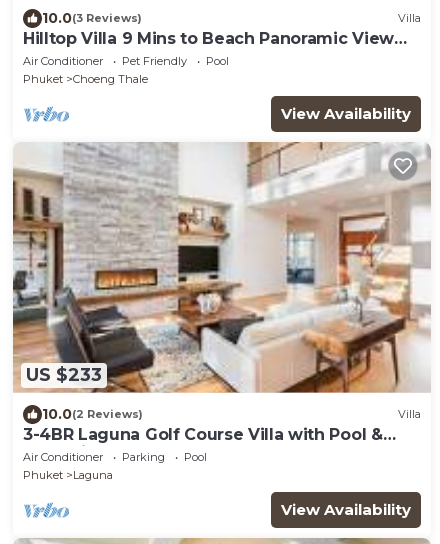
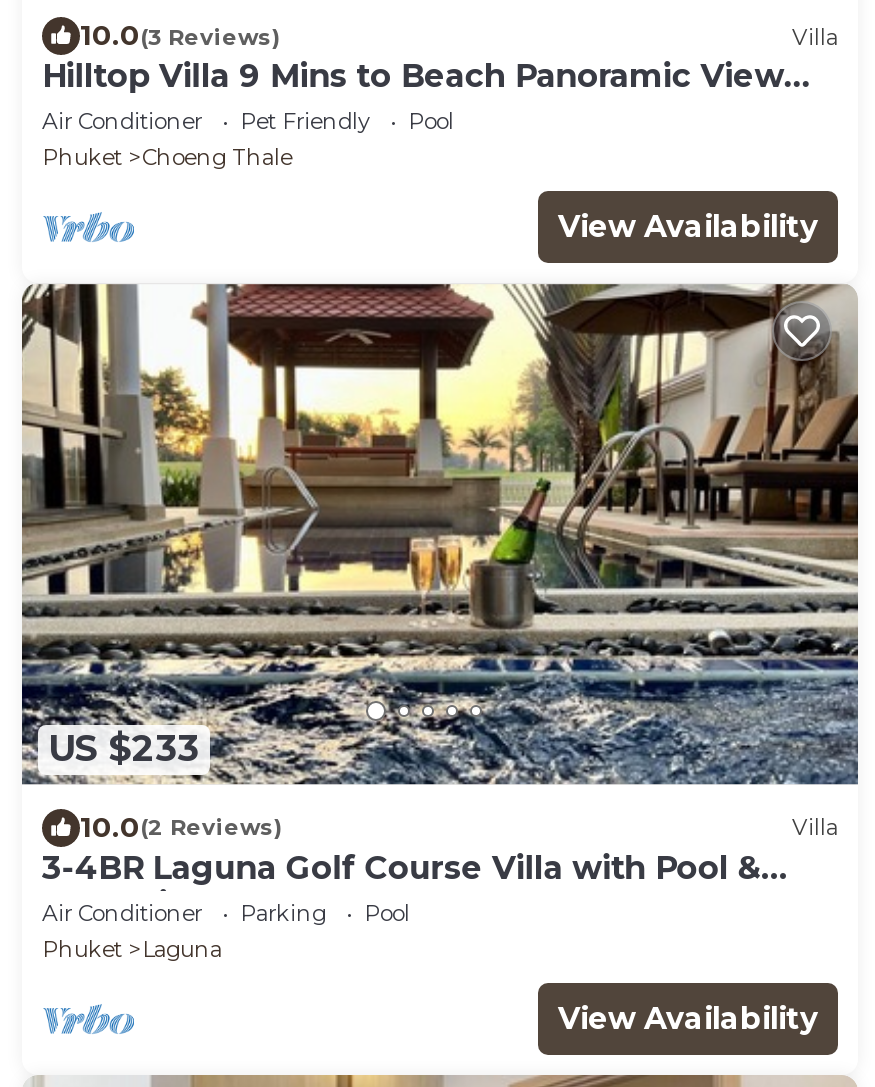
- [image]
+ [image]
